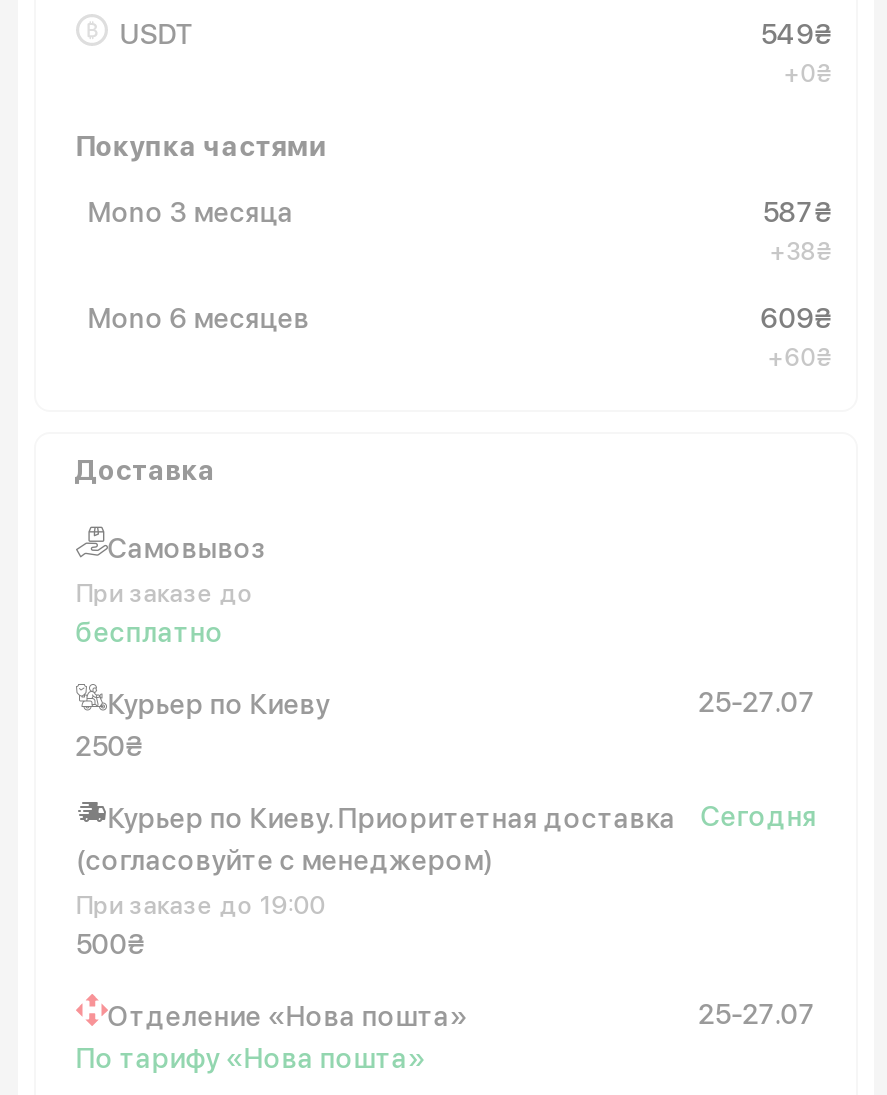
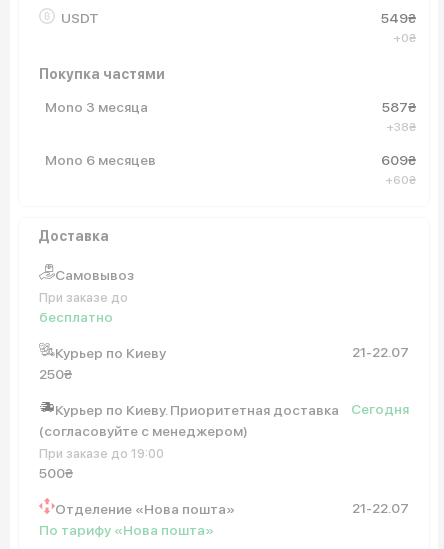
- 25-27.07
+ 21-22.07

- 25-27.07
+ 21-22.07
